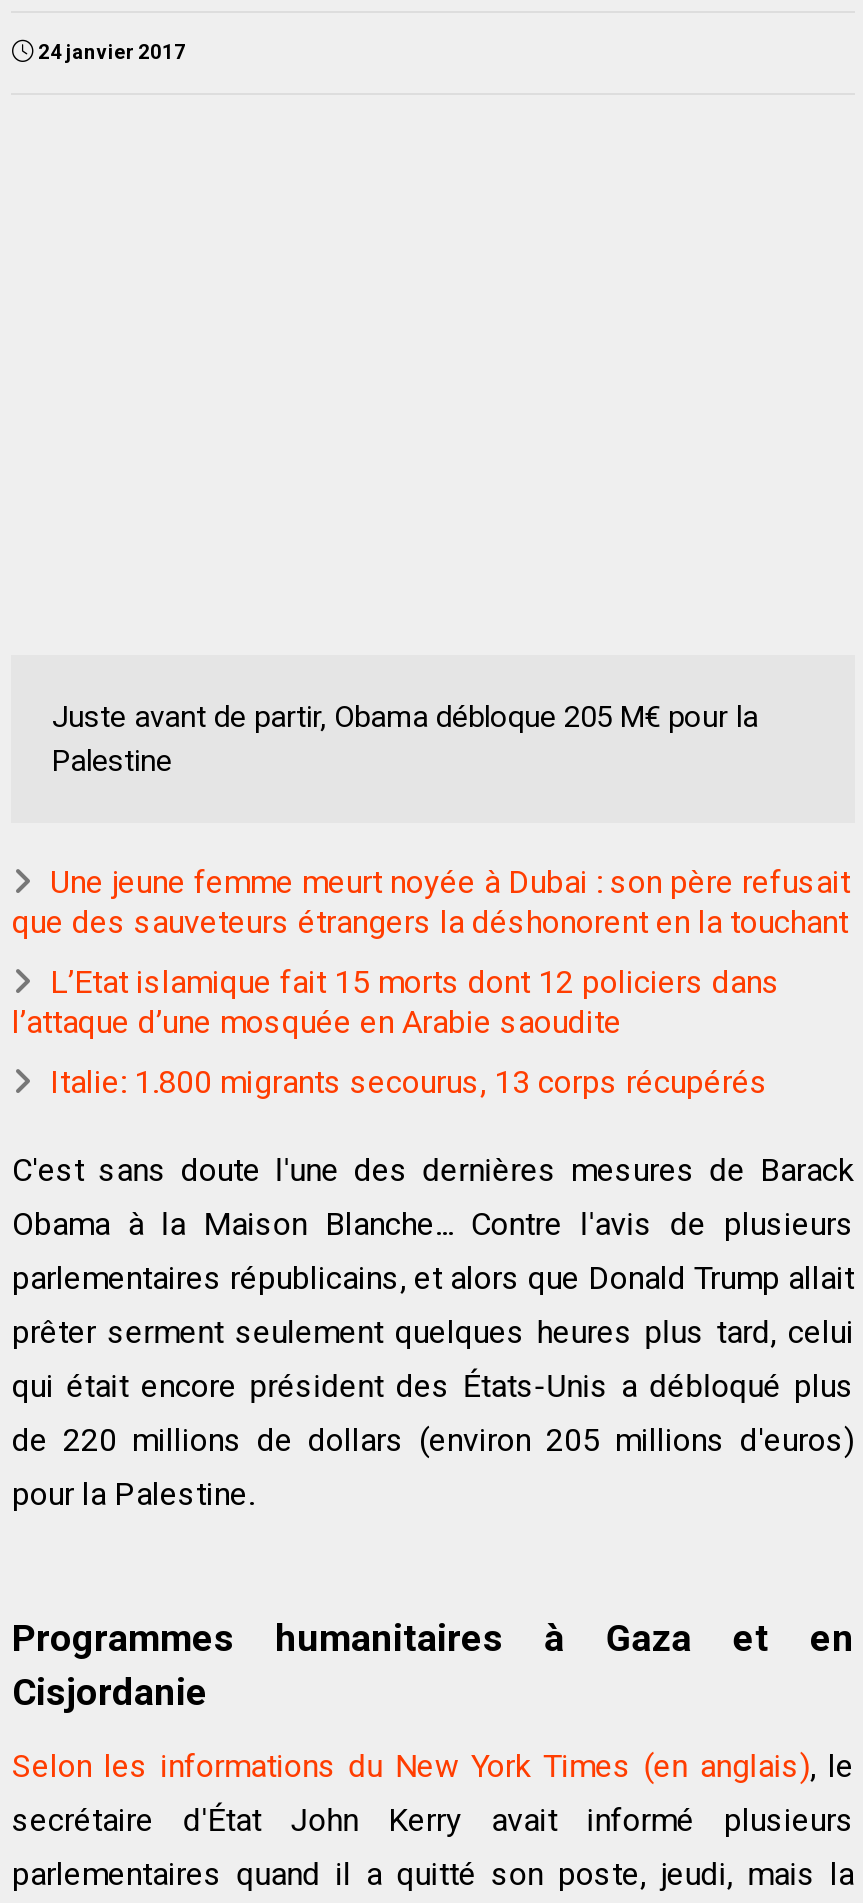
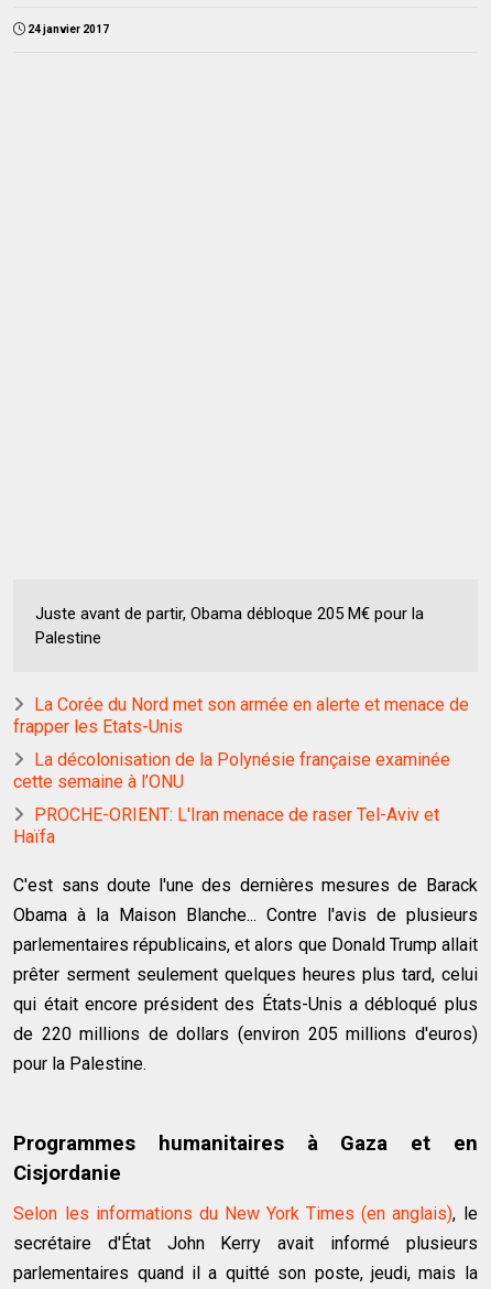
- Une jeune femme meurt noyée à Dubai : son père refusait
- que des sauveteurs étrangers la déshonorent en la touchant
+ La Corée du Nord met son armée en alerte et menace de
+ frapper les Etats-Unis

- L’Etat islamique fait 15 morts dont 12 policiers dans
- l’attaque d’une mosquée en Arabie saoudite
+ La décolonisation de la Polynésie française examinée
+ cette semaine à l’ONU

- Italie: 1.800 migrants secourus, 13 corps récupérés
+ PROCHE-ORIENT: L'Iran menace de raser Tel-Aviv et
+ Haïfa
